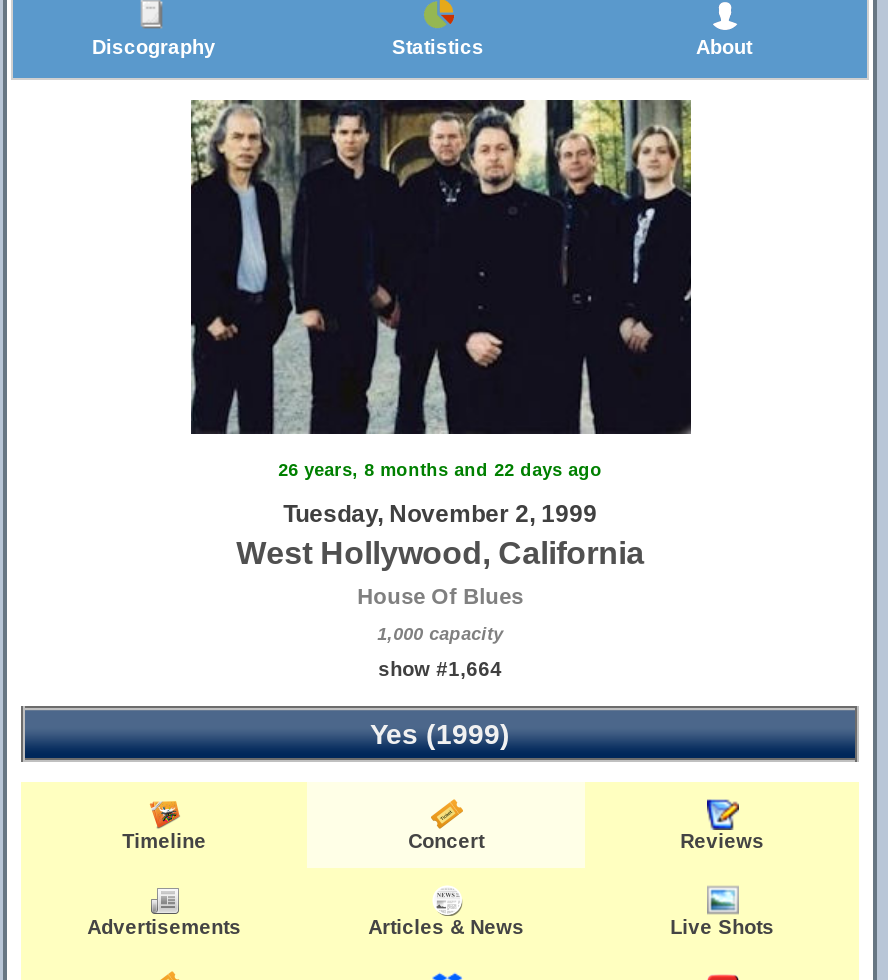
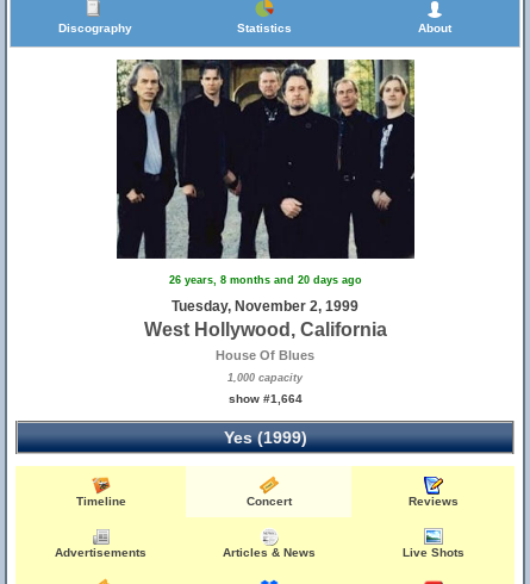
- 26 years, 8 months and 22 days ago
+ 26 years, 8 months and 20 days ago
